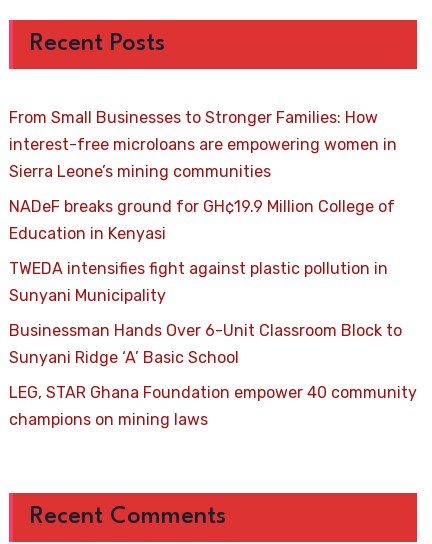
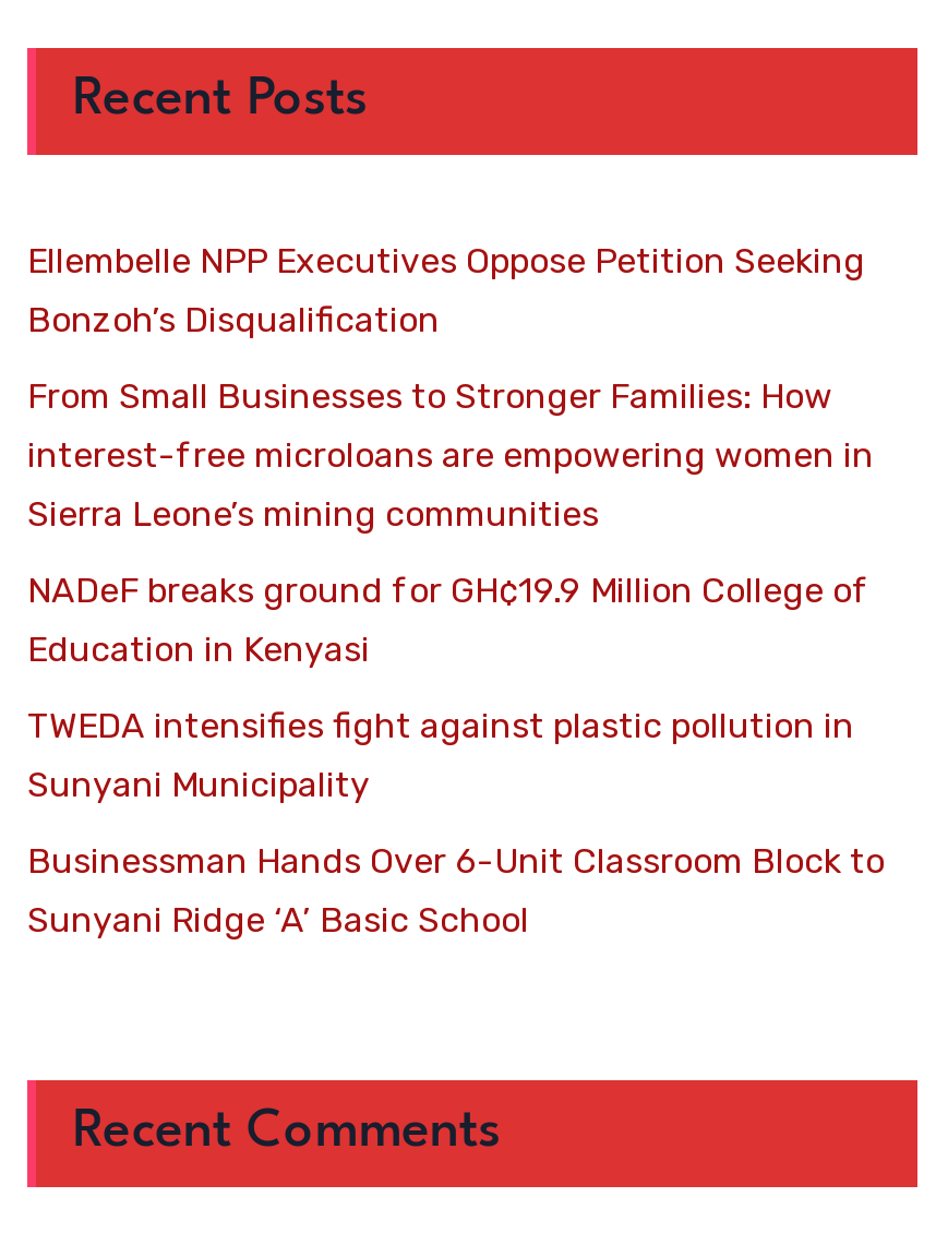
+ Ellembelle NPP Executives Oppose Petition Seeking
+ Bonzoh’s Disqualification

moved down: From Small Businesses to Stronger Families: How | interest-free microloans are empowering women in | Sierra Leone’s mining communities | ... | Businessman Hands Over 6-Unit Classroom Block to | Sunyani Ridge ‘A’ Basic School

- LEG, STAR Ghana Foundation empower 40 community
- champions on mining laws
